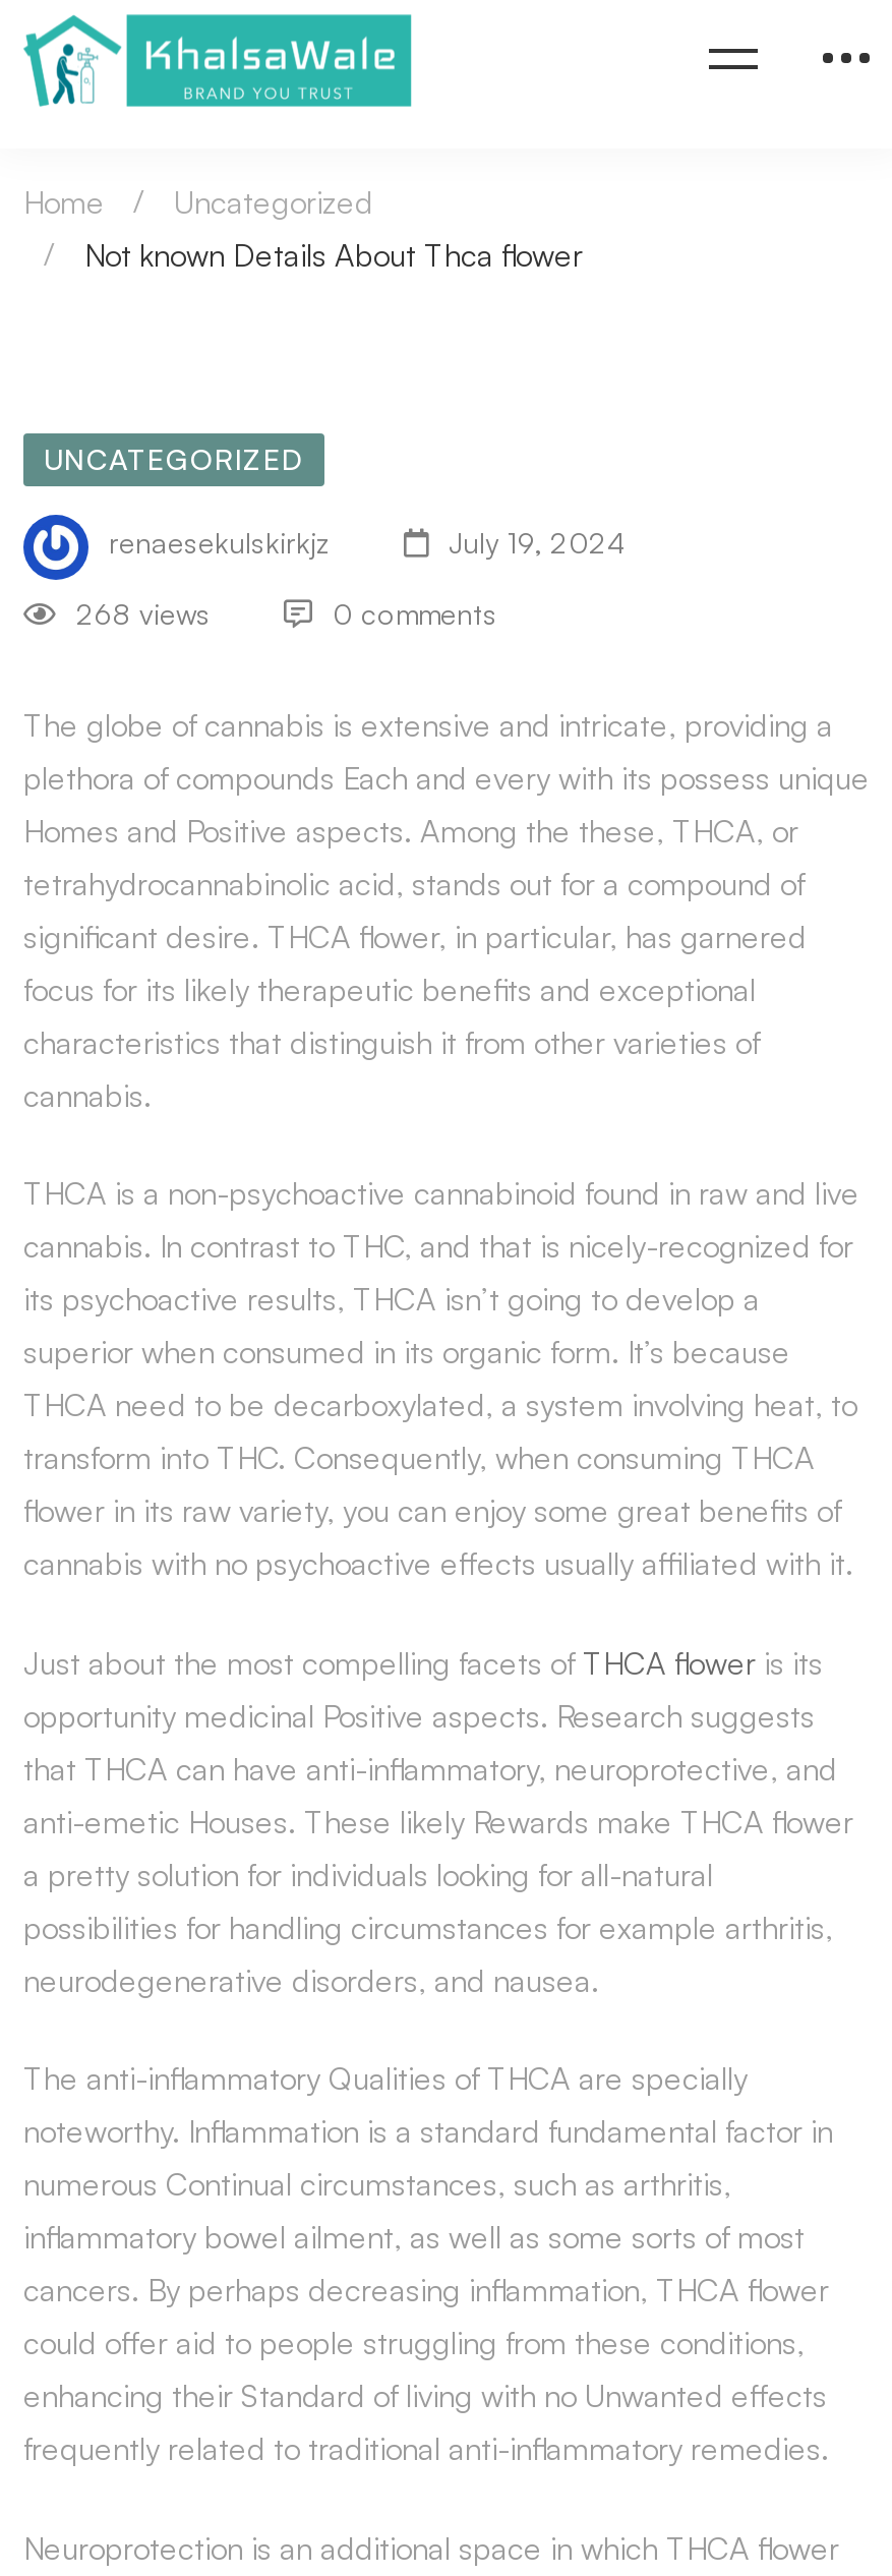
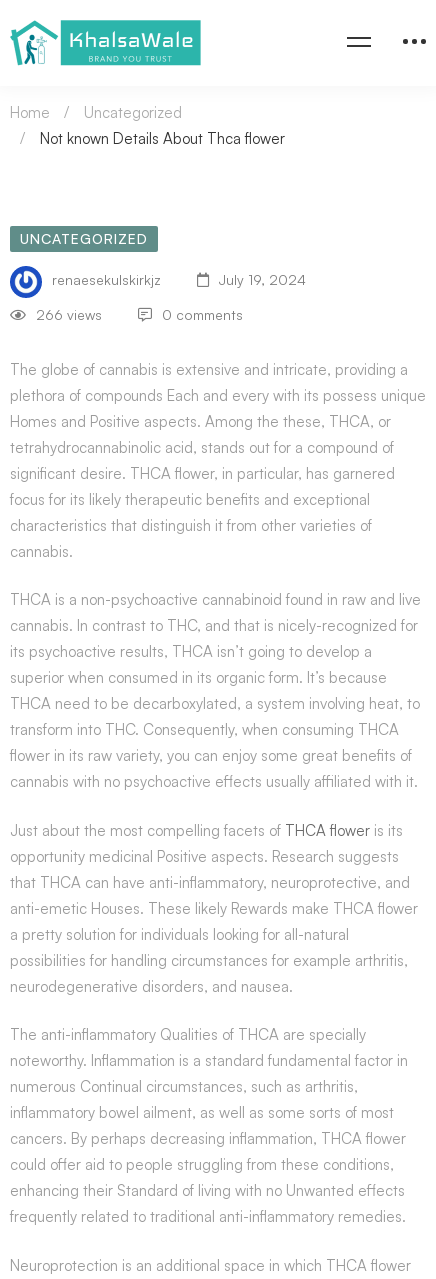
- 268 views
+ 266 views
